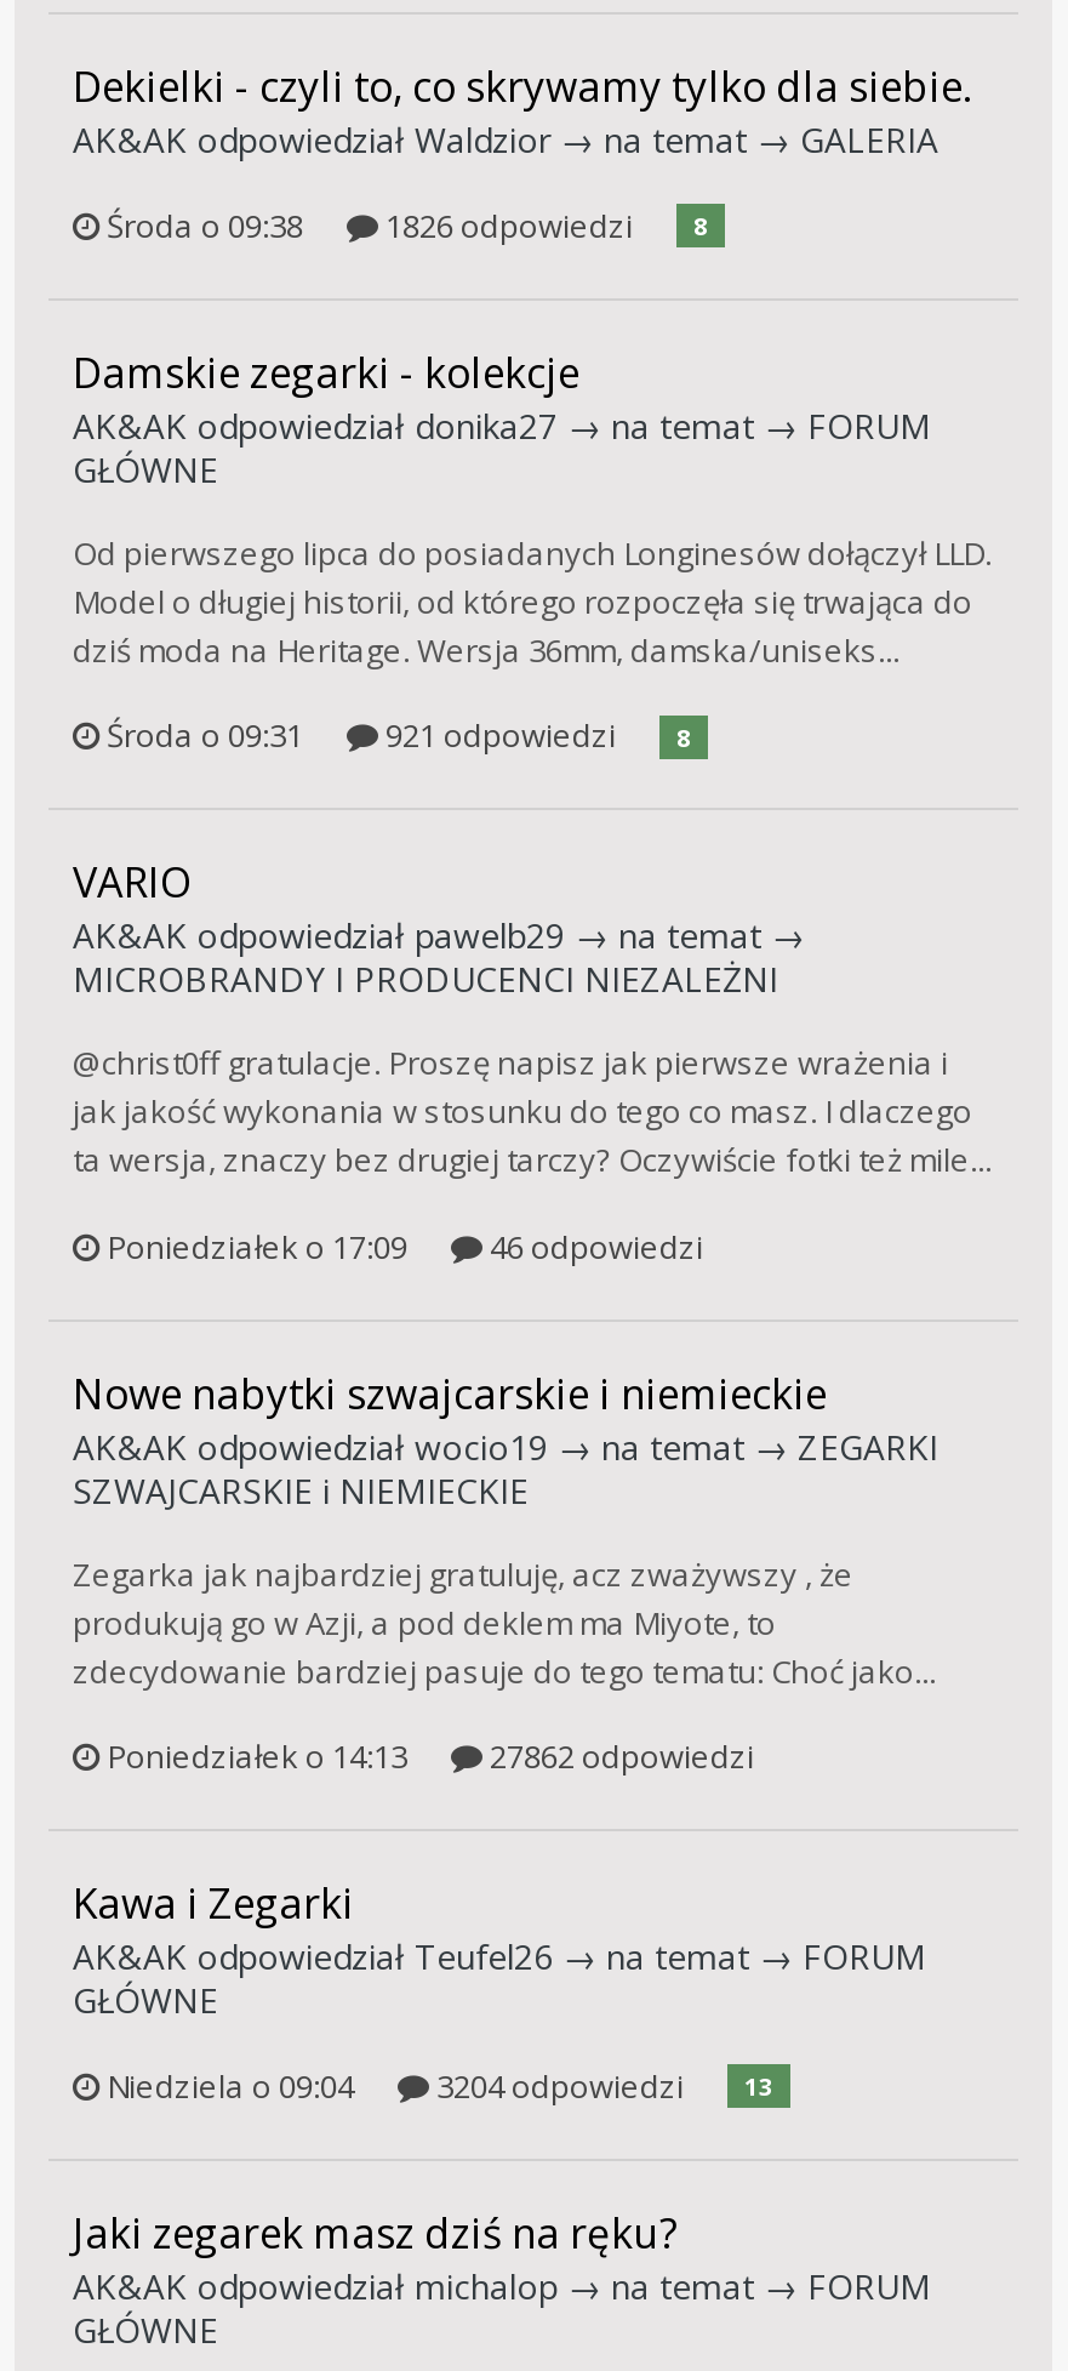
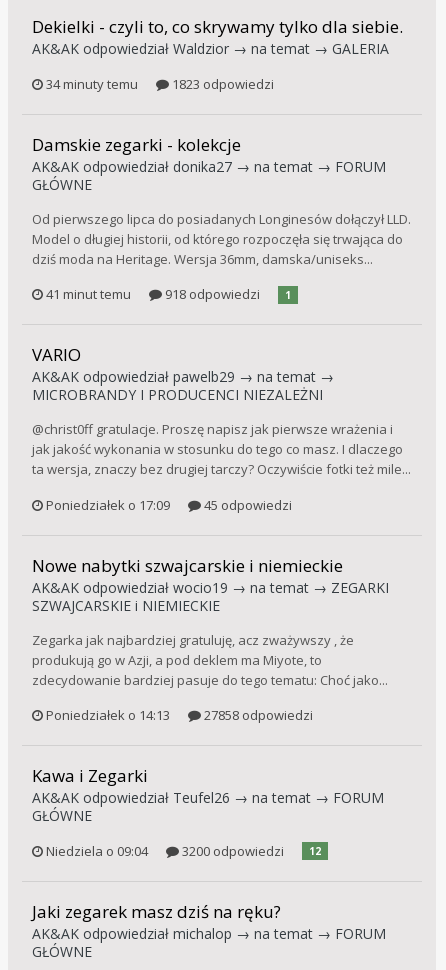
- Środa o 09:38
- 1826 odpowiedzi
- 8
+ 34 minuty temu
+ 1823 odpowiedzi

- Środa o 09:31
- 921 odpowiedzi
- 8
+ 41 minut temu
+ 918 odpowiedzi
+ 1

- Poniedziałek o 17:09 46 odpowiedzi
+ Poniedziałek o 17:09 45 odpowiedzi

- Poniedziałek o 14:13 27862 odpowiedzi
+ Poniedziałek o 14:13 27858 odpowiedzi

- 3204 odpowiedzi
+ 3200 odpowiedzi

- 13
+ 12
